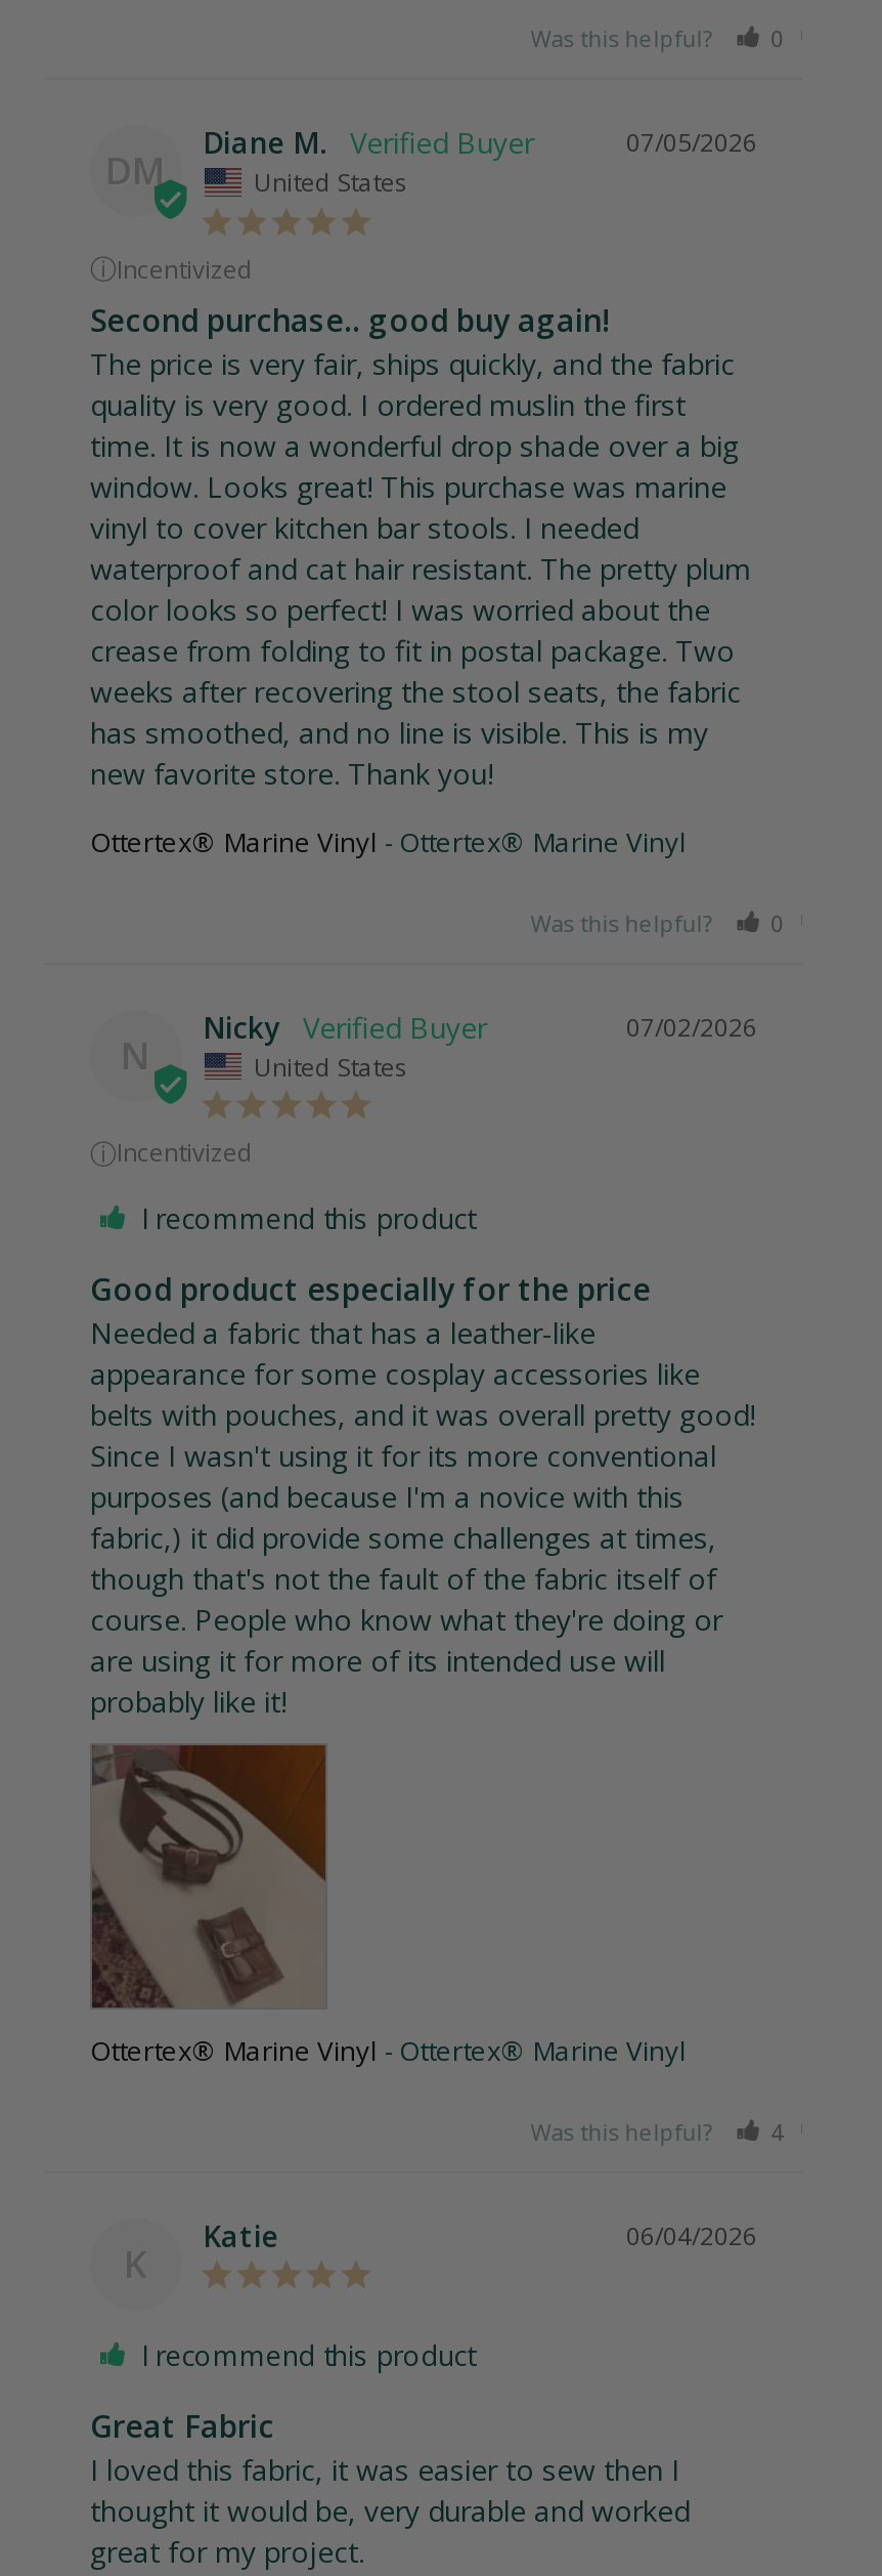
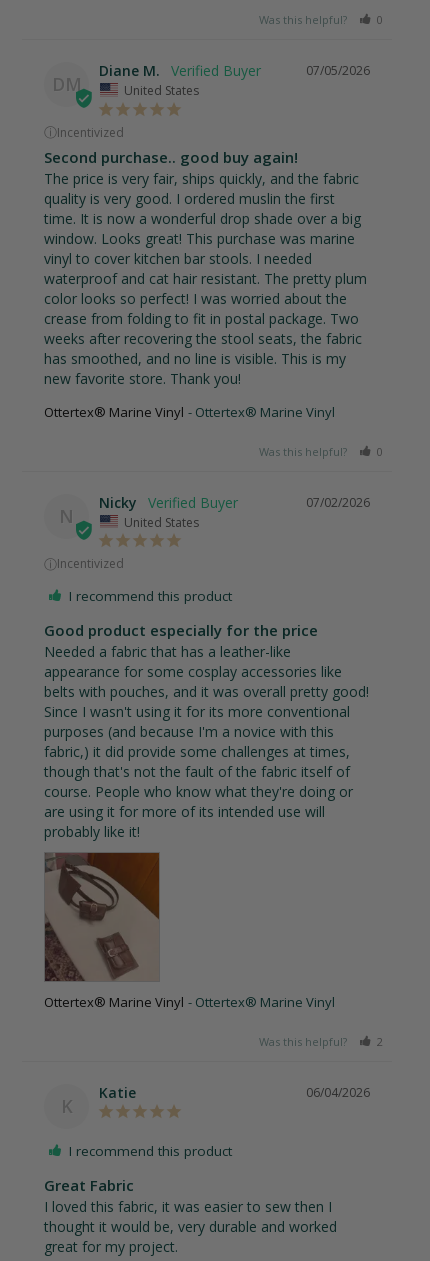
- 4
+ 2
